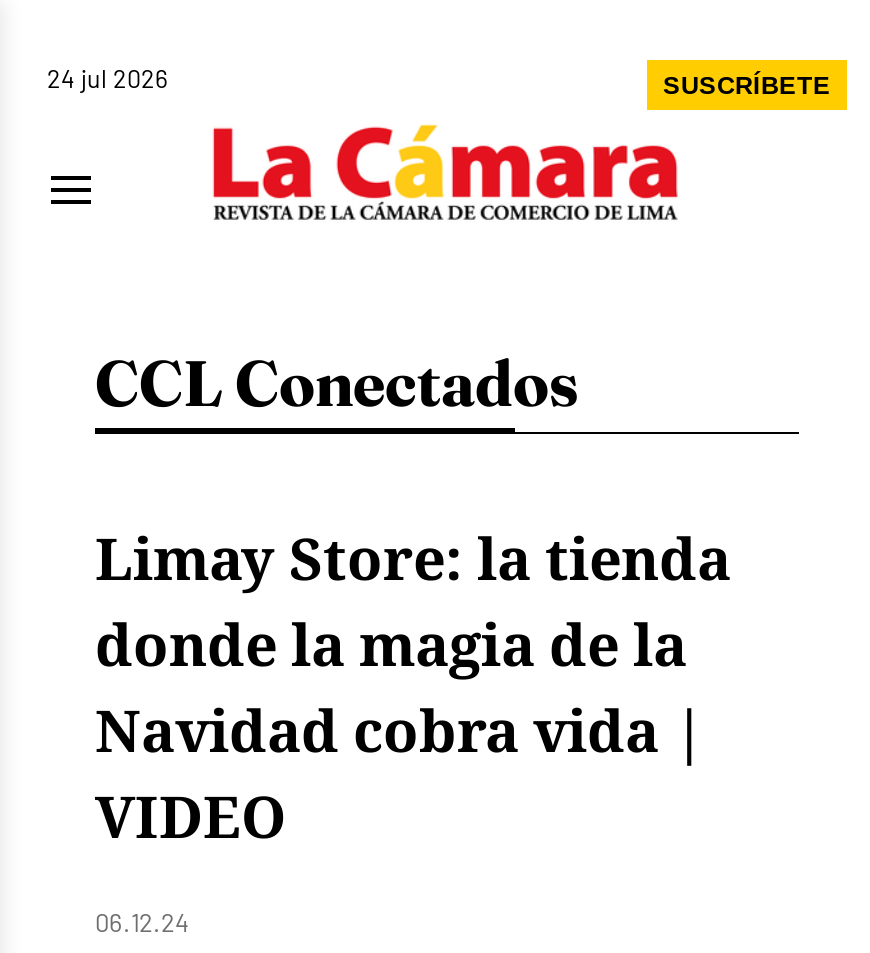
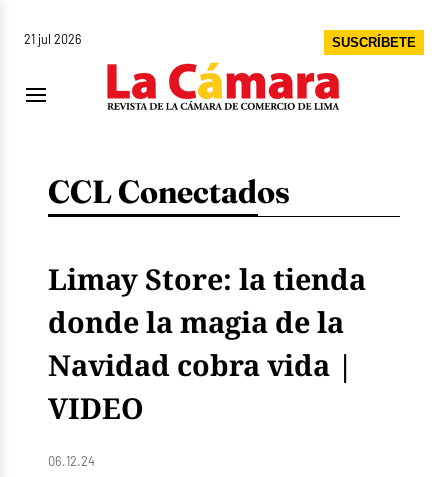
- 24 jul 2026
+ 21 jul 2026
